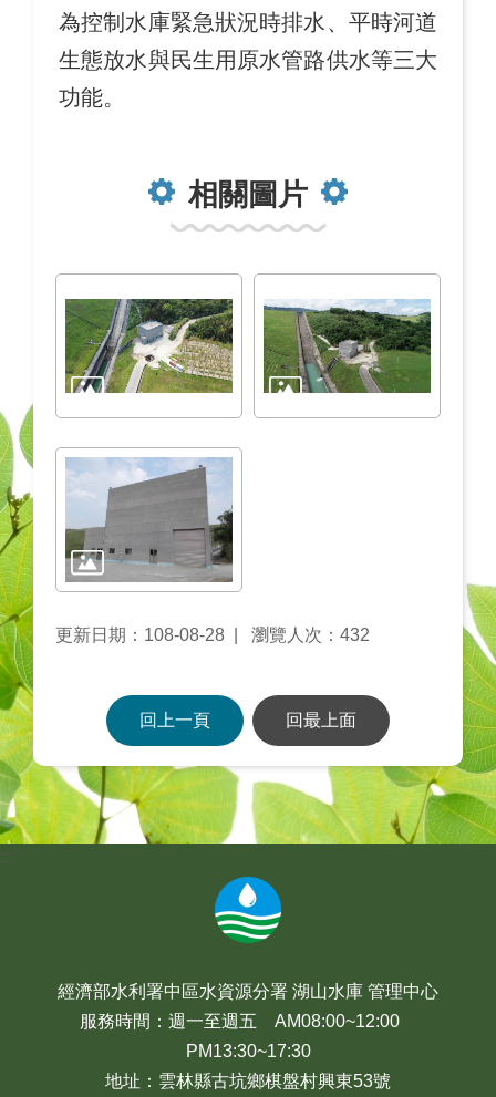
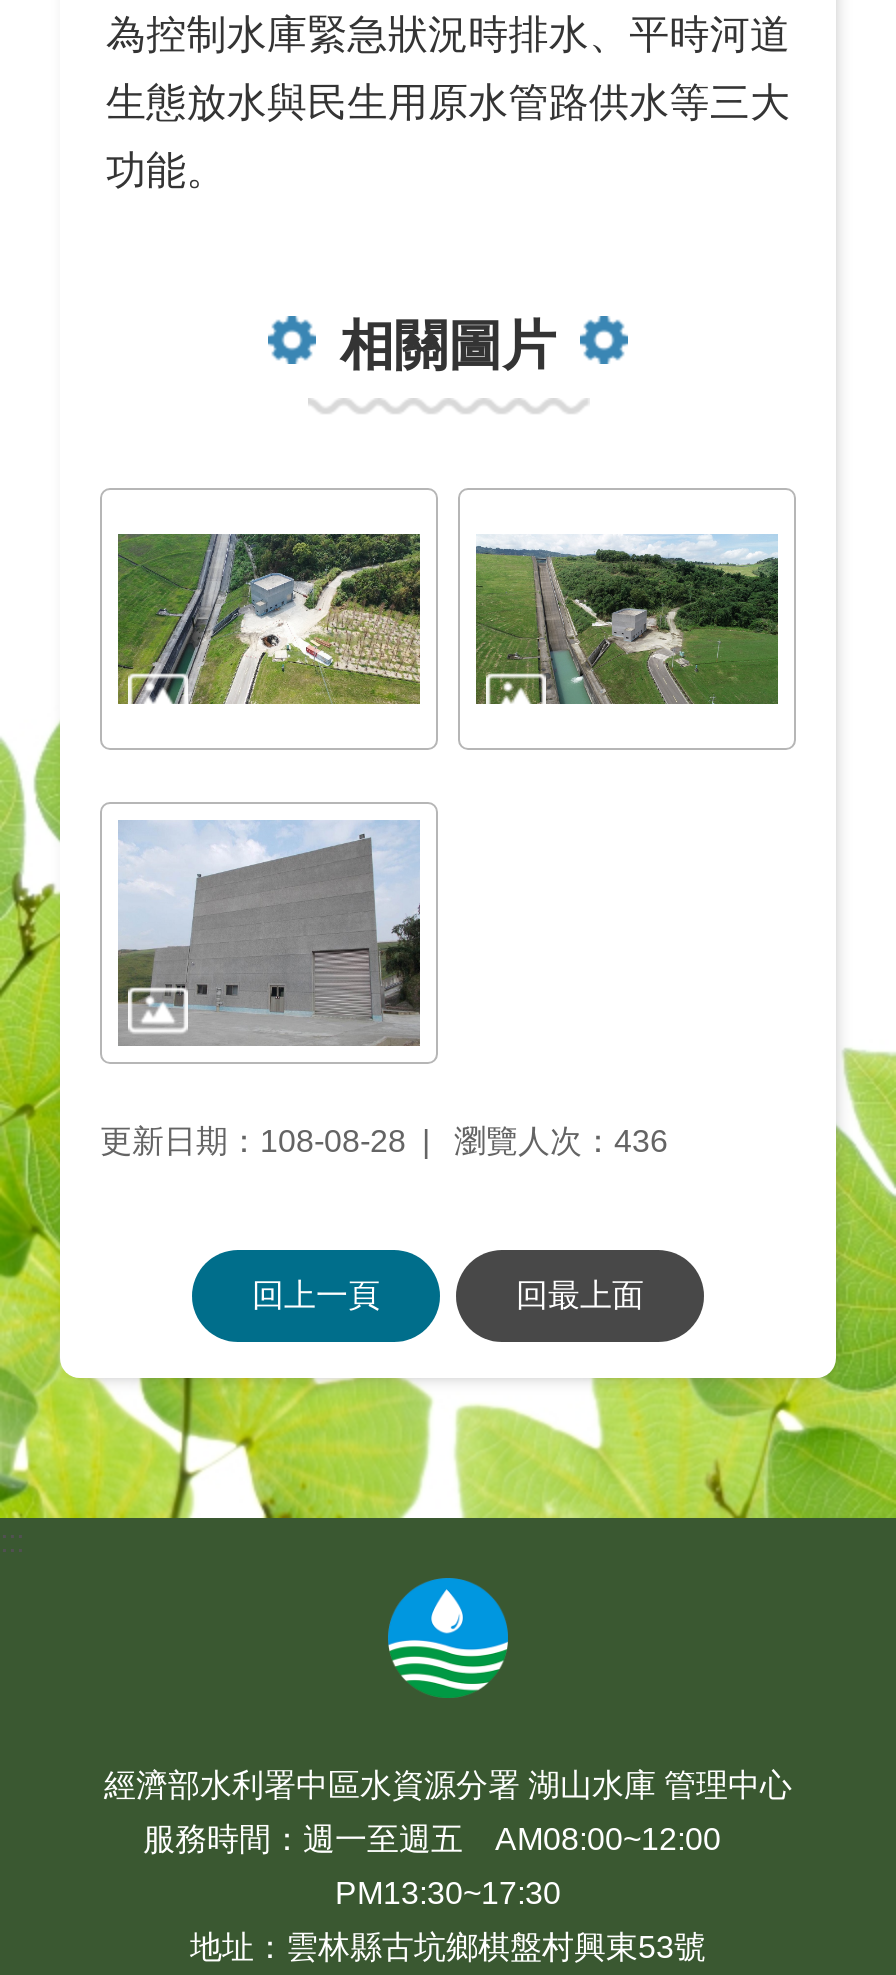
- 更新日期：108-08-28 瀏覽人次：432
+ 更新日期：108-08-28 瀏覽人次：436
